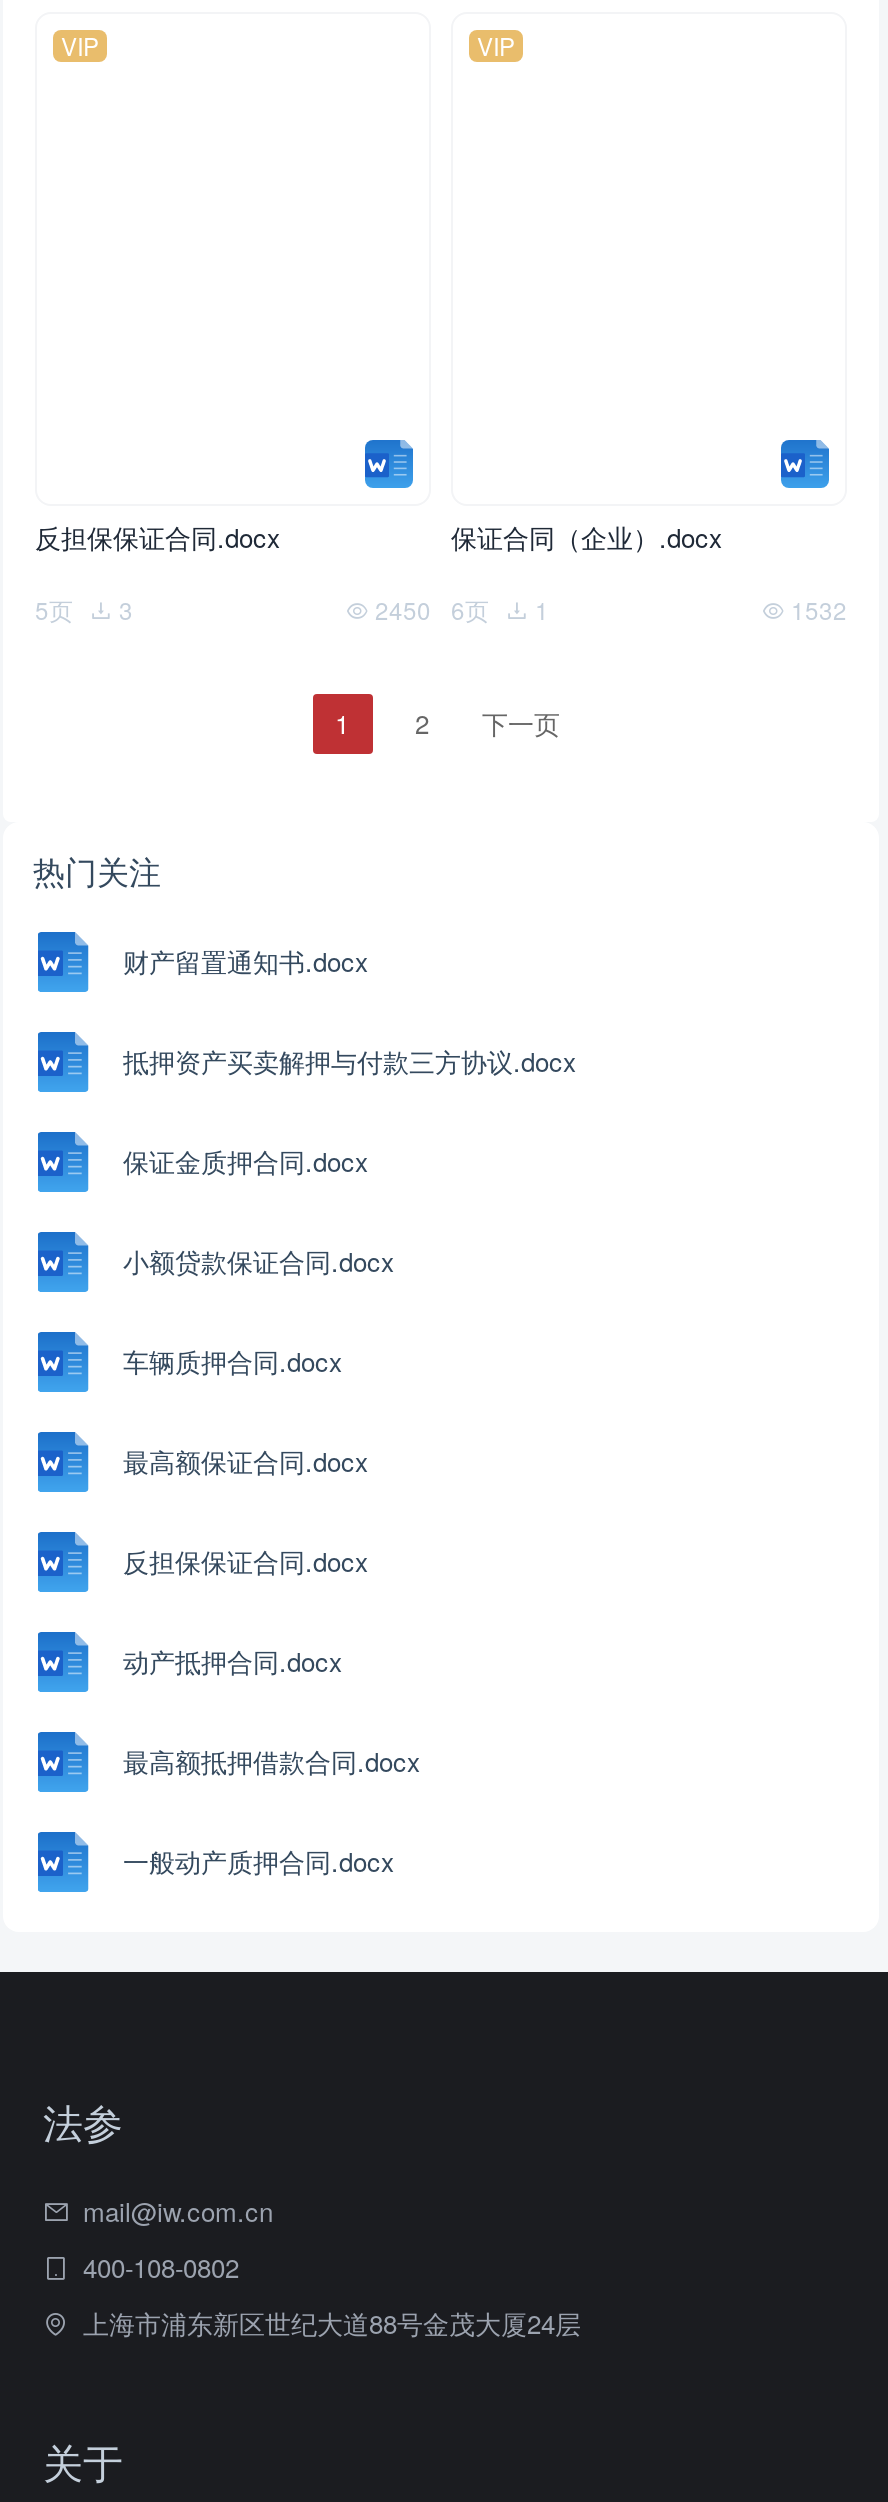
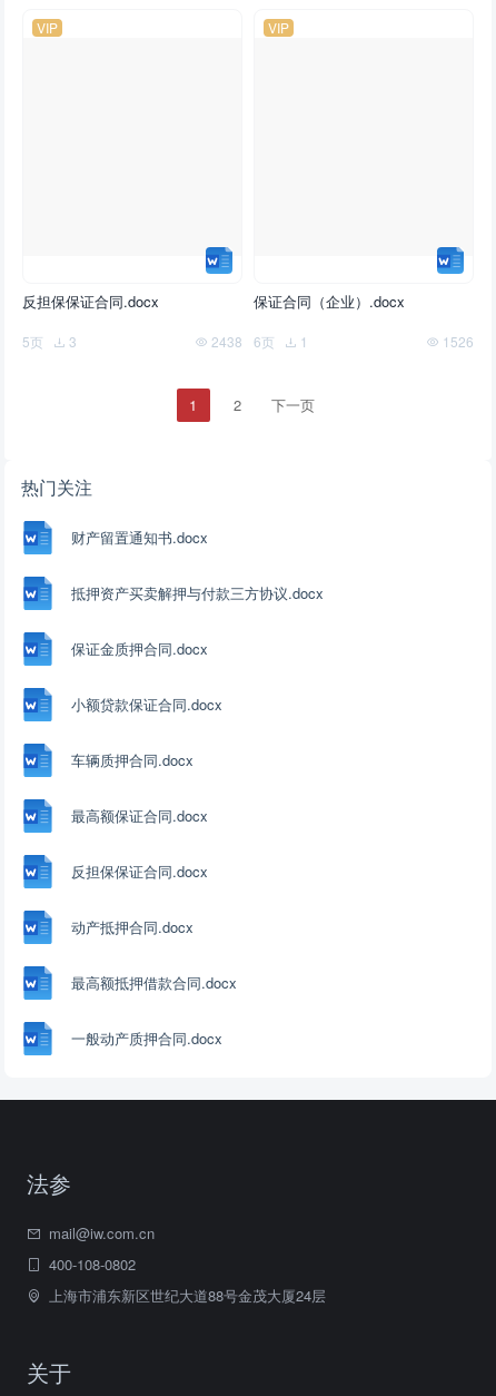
- 2450 6页 1
+ 2438 6页 1

- 1532
+ 1526
